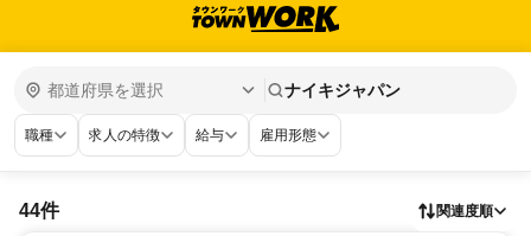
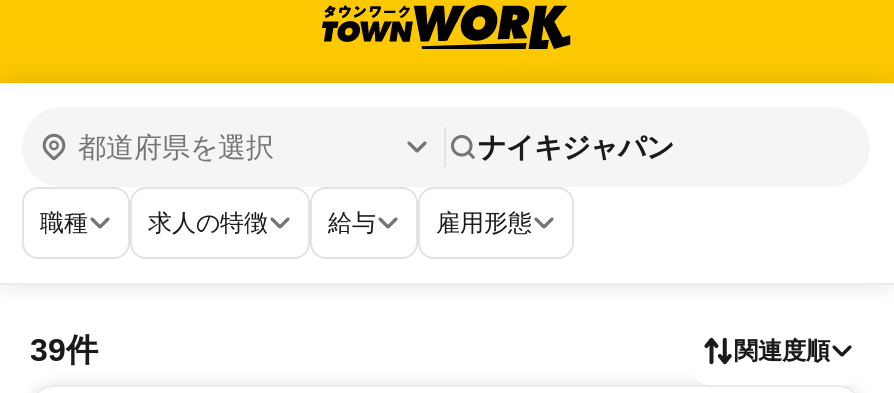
- 44件
+ 39件
